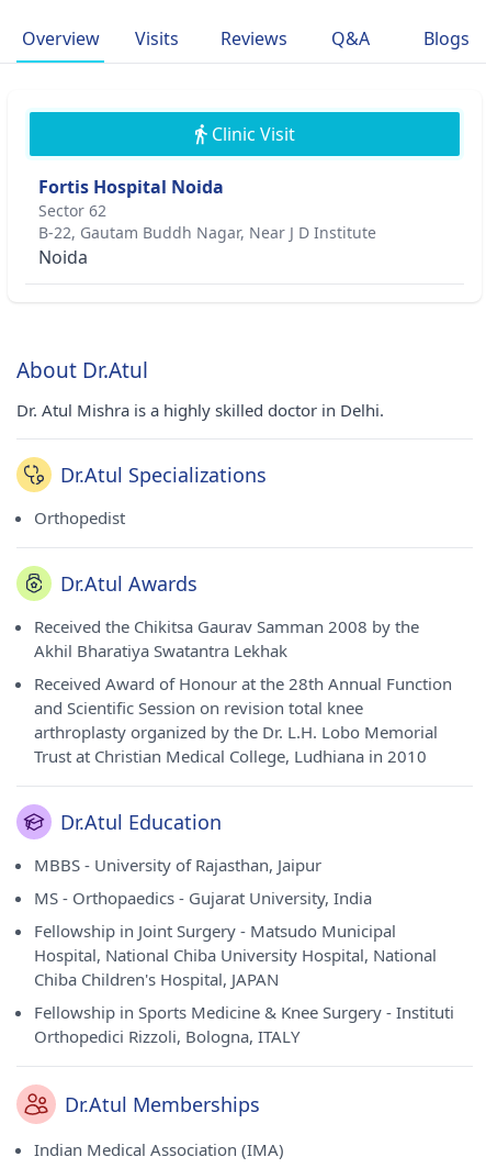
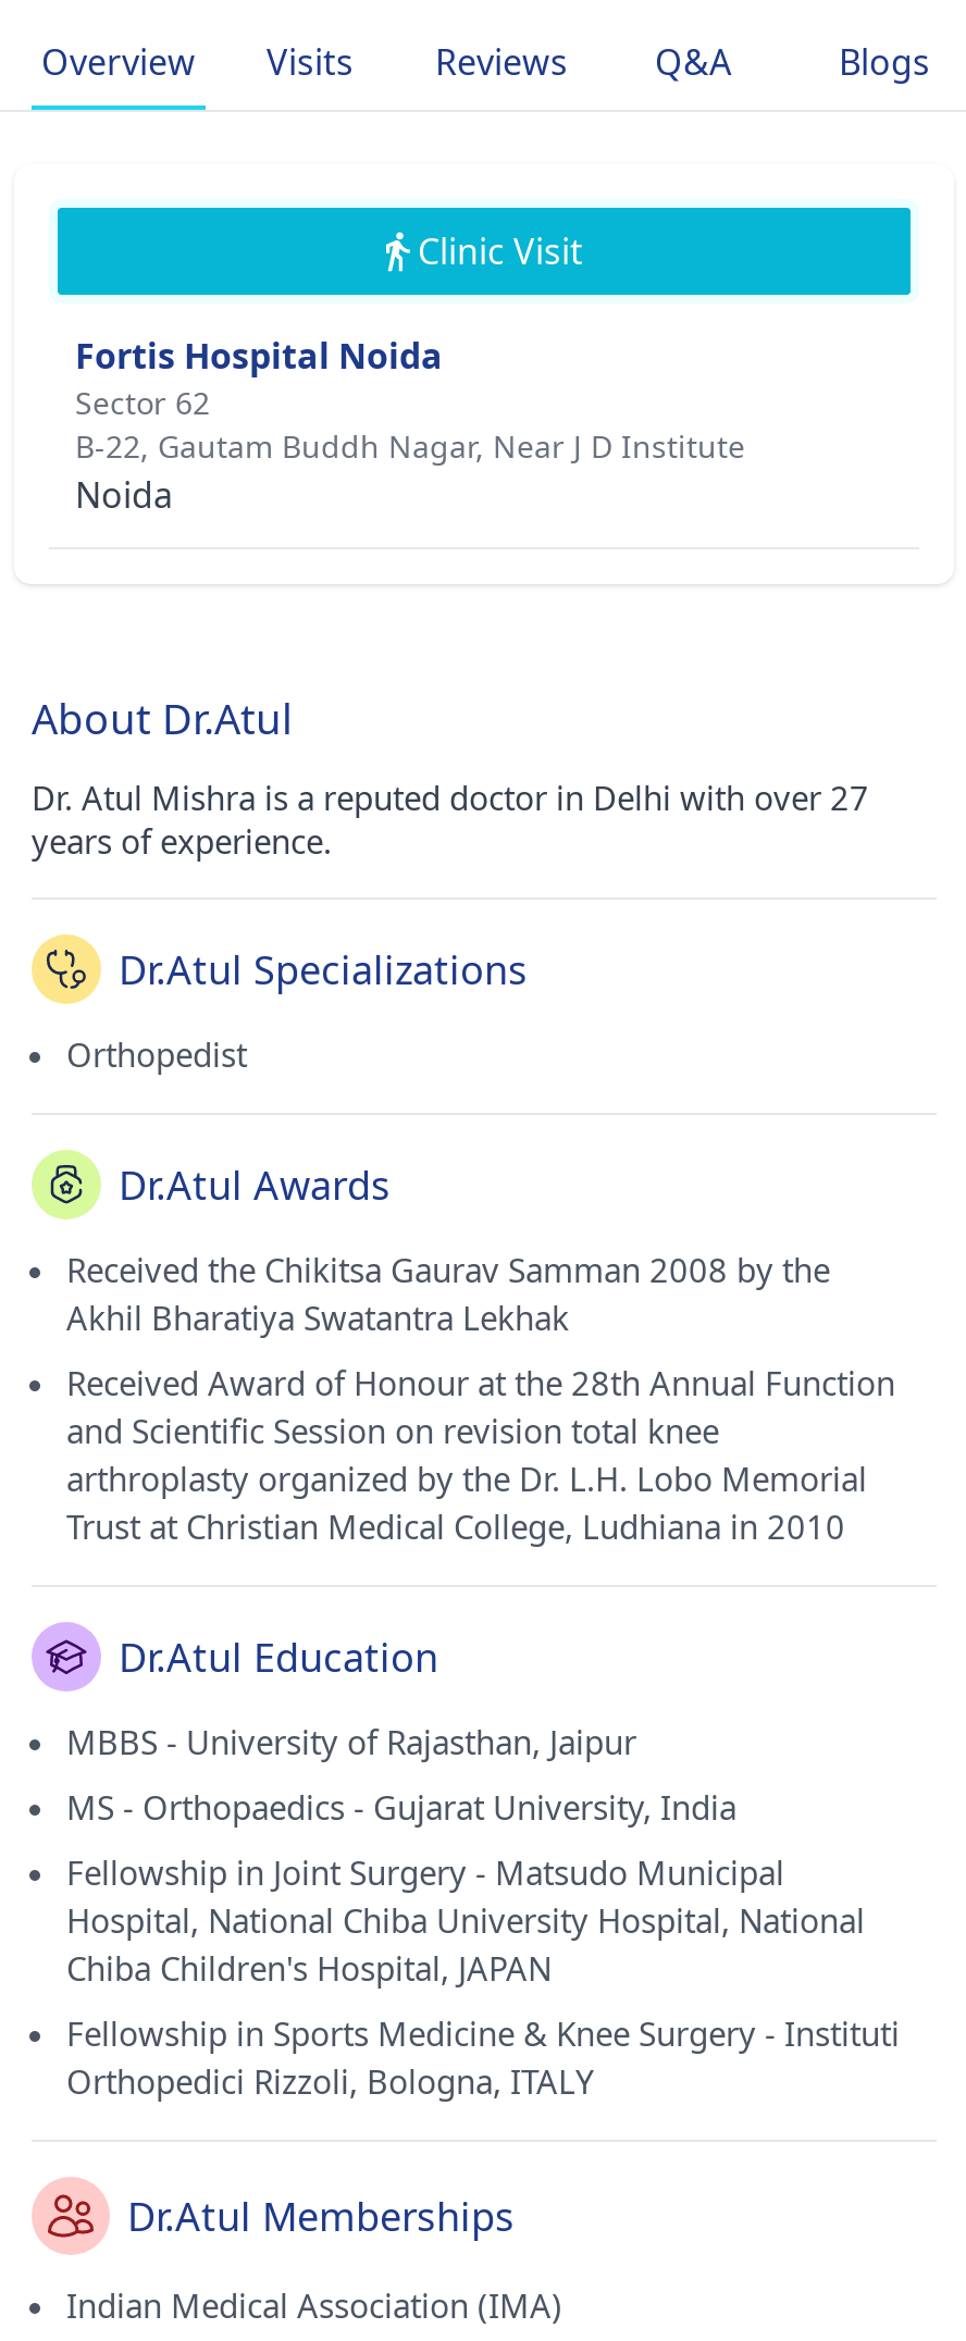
- Dr. Atul Mishra is a highly skilled doctor in Delhi.
+ Dr. Atul Mishra is a reputed doctor in Delhi with over 27
+ years of experience.
